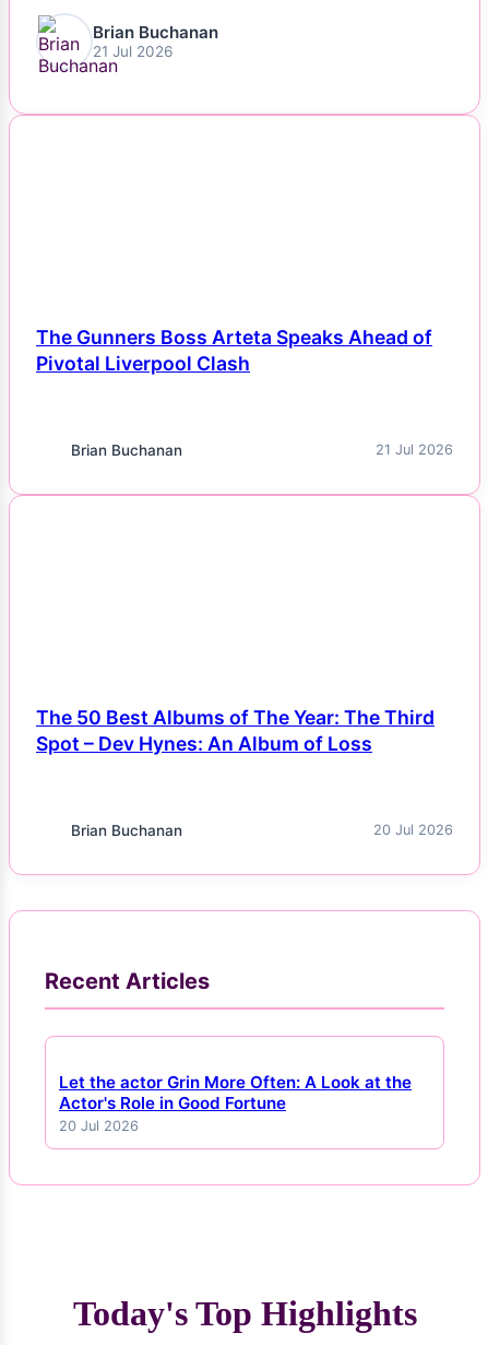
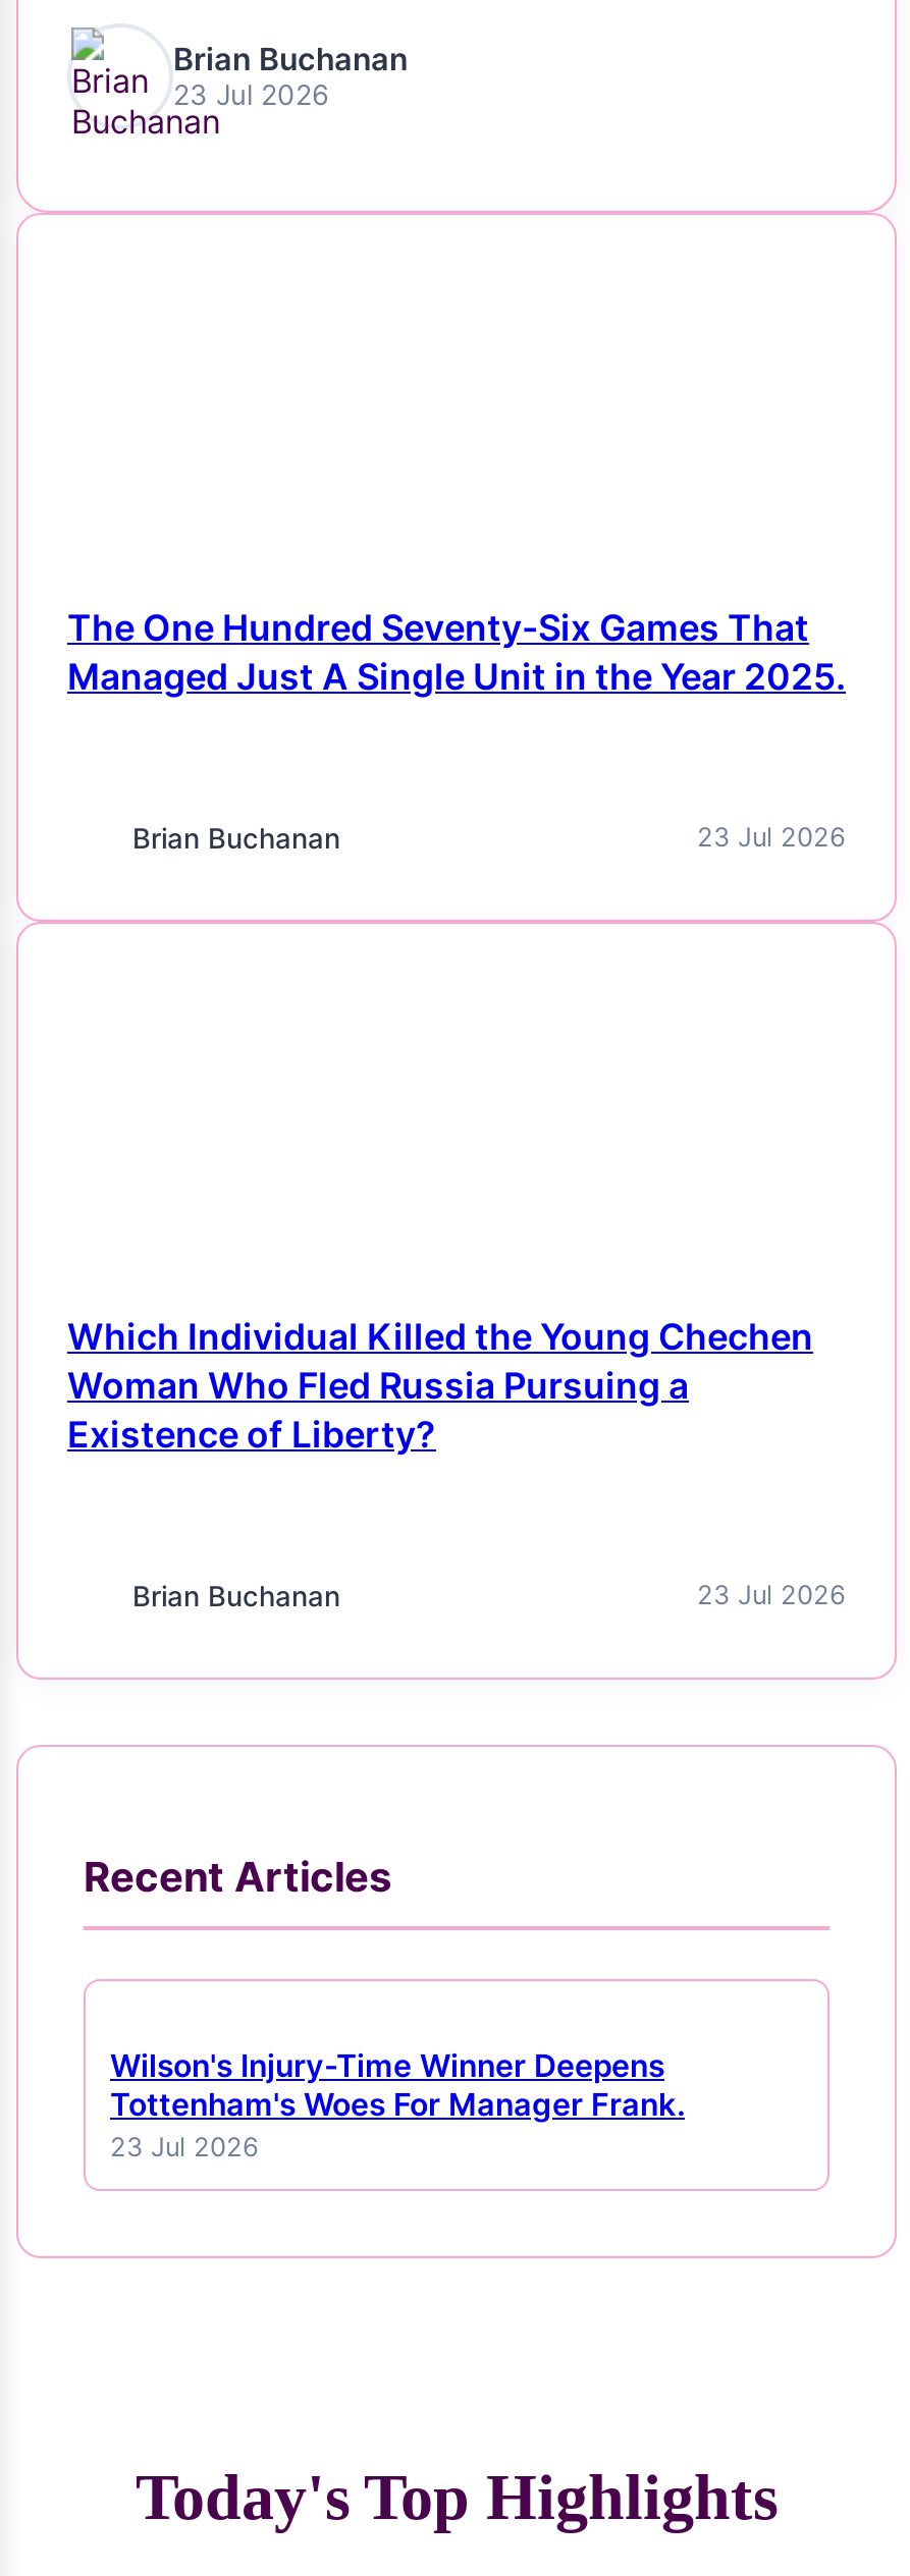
- 21 Jul 2026
+ 23 Jul 2026

- The Gunners Boss Arteta Speaks Ahead of
- Pivotal Liverpool Clash
+ The One Hundred Seventy-Six Games That
+ Managed Just A Single Unit in the Year 2025.

- 21 Jul 2026
+ 23 Jul 2026

- The 50 Best Albums of The Year: The Third
- Spot – Dev Hynes: An Album of Loss
+ Which Individual Killed the Young Chechen
+ Woman Who Fled Russia Pursuing a
+ Existence of Liberty?

- 20 Jul 2026
+ 23 Jul 2026

- Let the actor Grin More Often: A Look at the
- Actor's Role in Good Fortune
- 20 Jul 2026
+ Wilson's Injury-Time Winner Deepens
+ Tottenham's Woes For Manager Frank.
+ 23 Jul 2026
